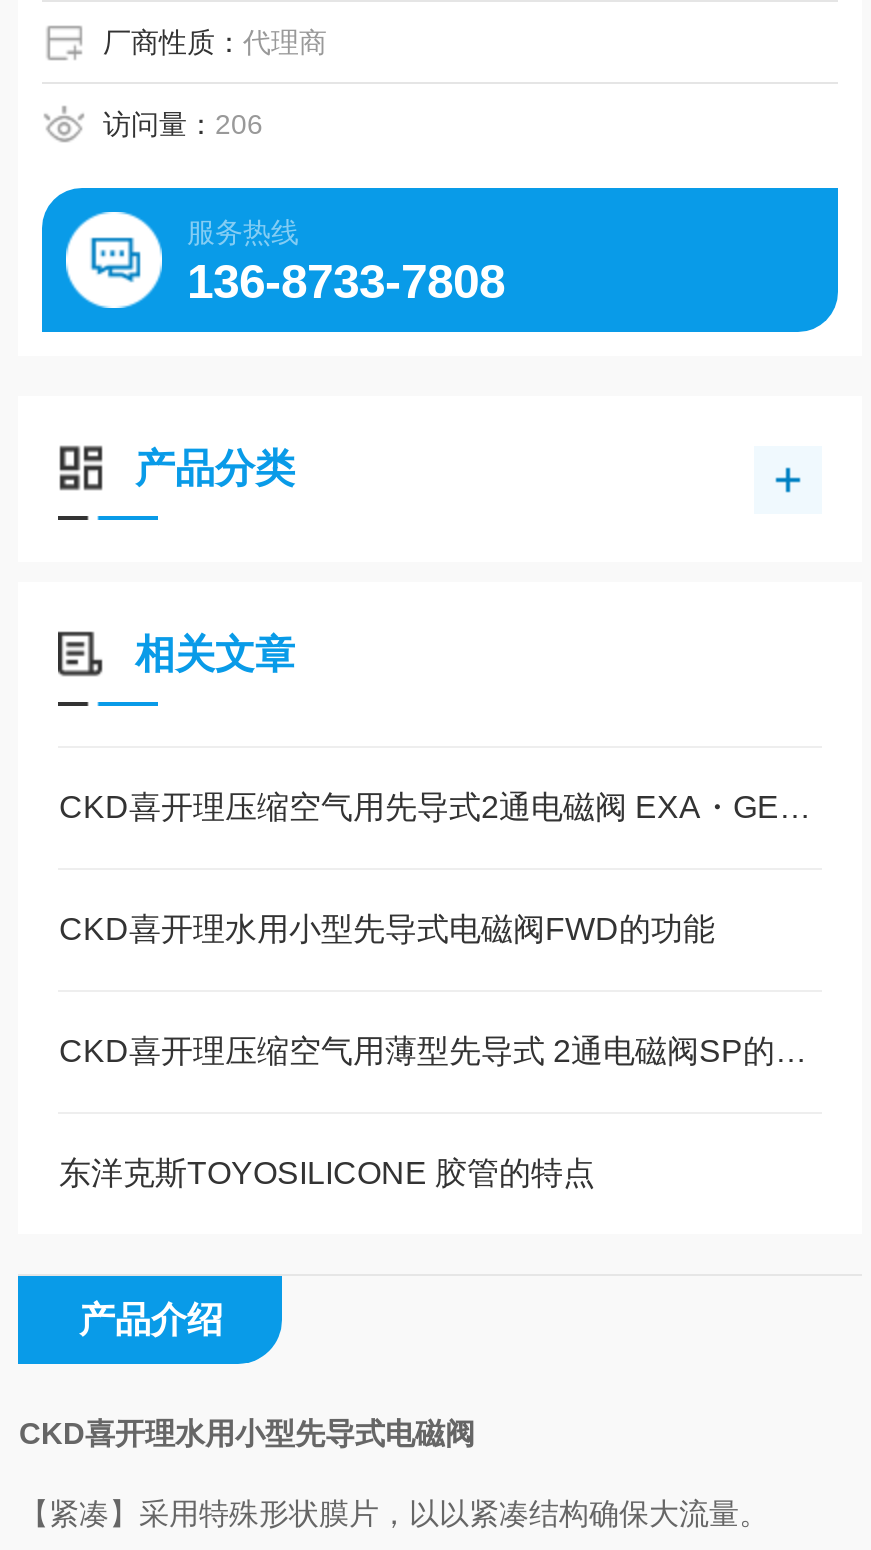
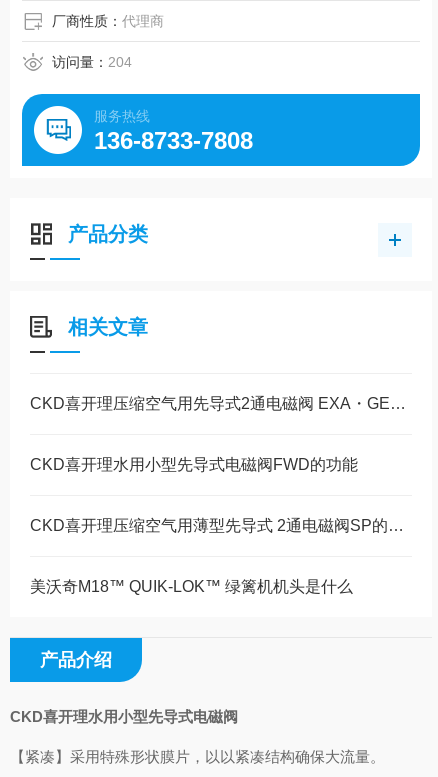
- 访问量：206
+ 访问量：204

- 东洋克斯TOYOSILICONE 胶管的特点
+ 美沃奇M18™ QUIK-LOK™ 绿篱机机头是什么
